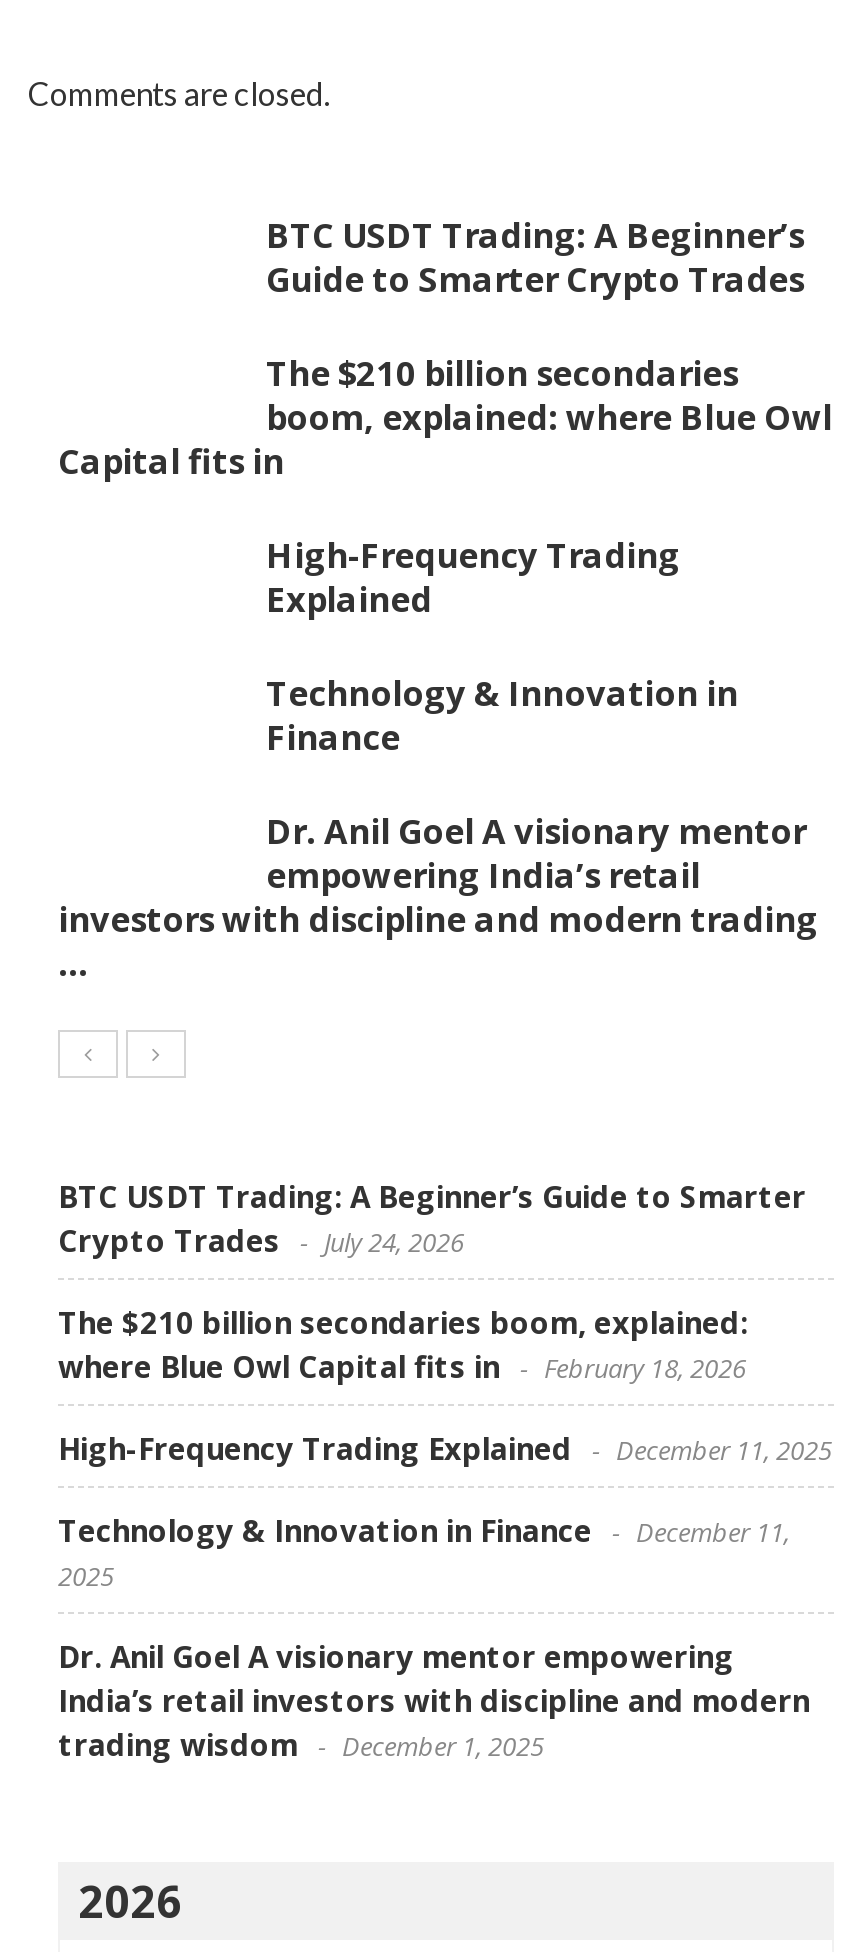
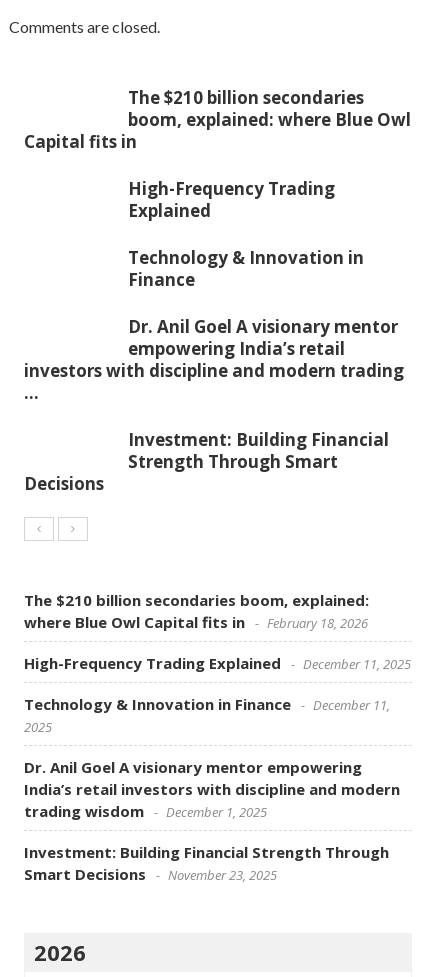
- BTC USDT Trading: A Beginner’s
- Guide to Smarter Crypto Trades

moved up: The $210 billion secondaries | boom, explained: where Blue Owl | Capital fits in | ... | empowering India’s retail | investors with discipline and modern trading

- BTC USDT Trading: A Beginner’s Guide to Smarter
- Crypto Trades
- July 24, 2026
+ Investment: Building Financial
+ Strength Through Smart
+ Decisions

moved up: The $210 billion secondaries boom, explained: | where Blue Owl Capital fits in | February 18, 2026 | ... | trading wisdom | December 1, 2025

+ Investment: Building Financial Strength Through
+ Smart Decisions
+ November 23, 2025
